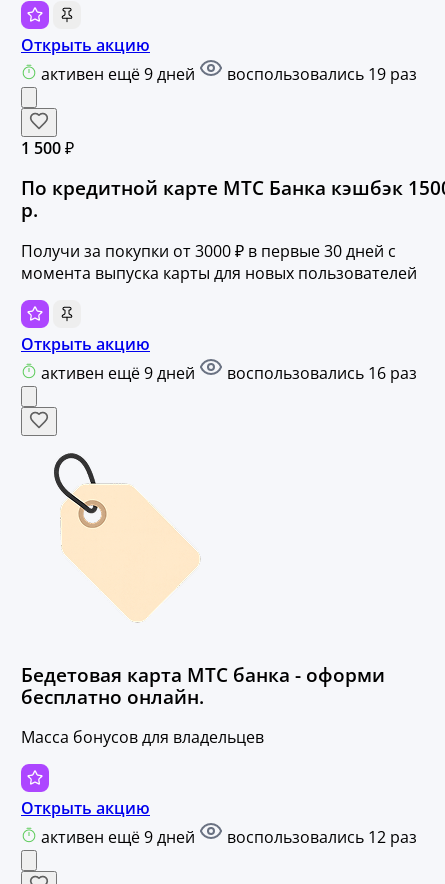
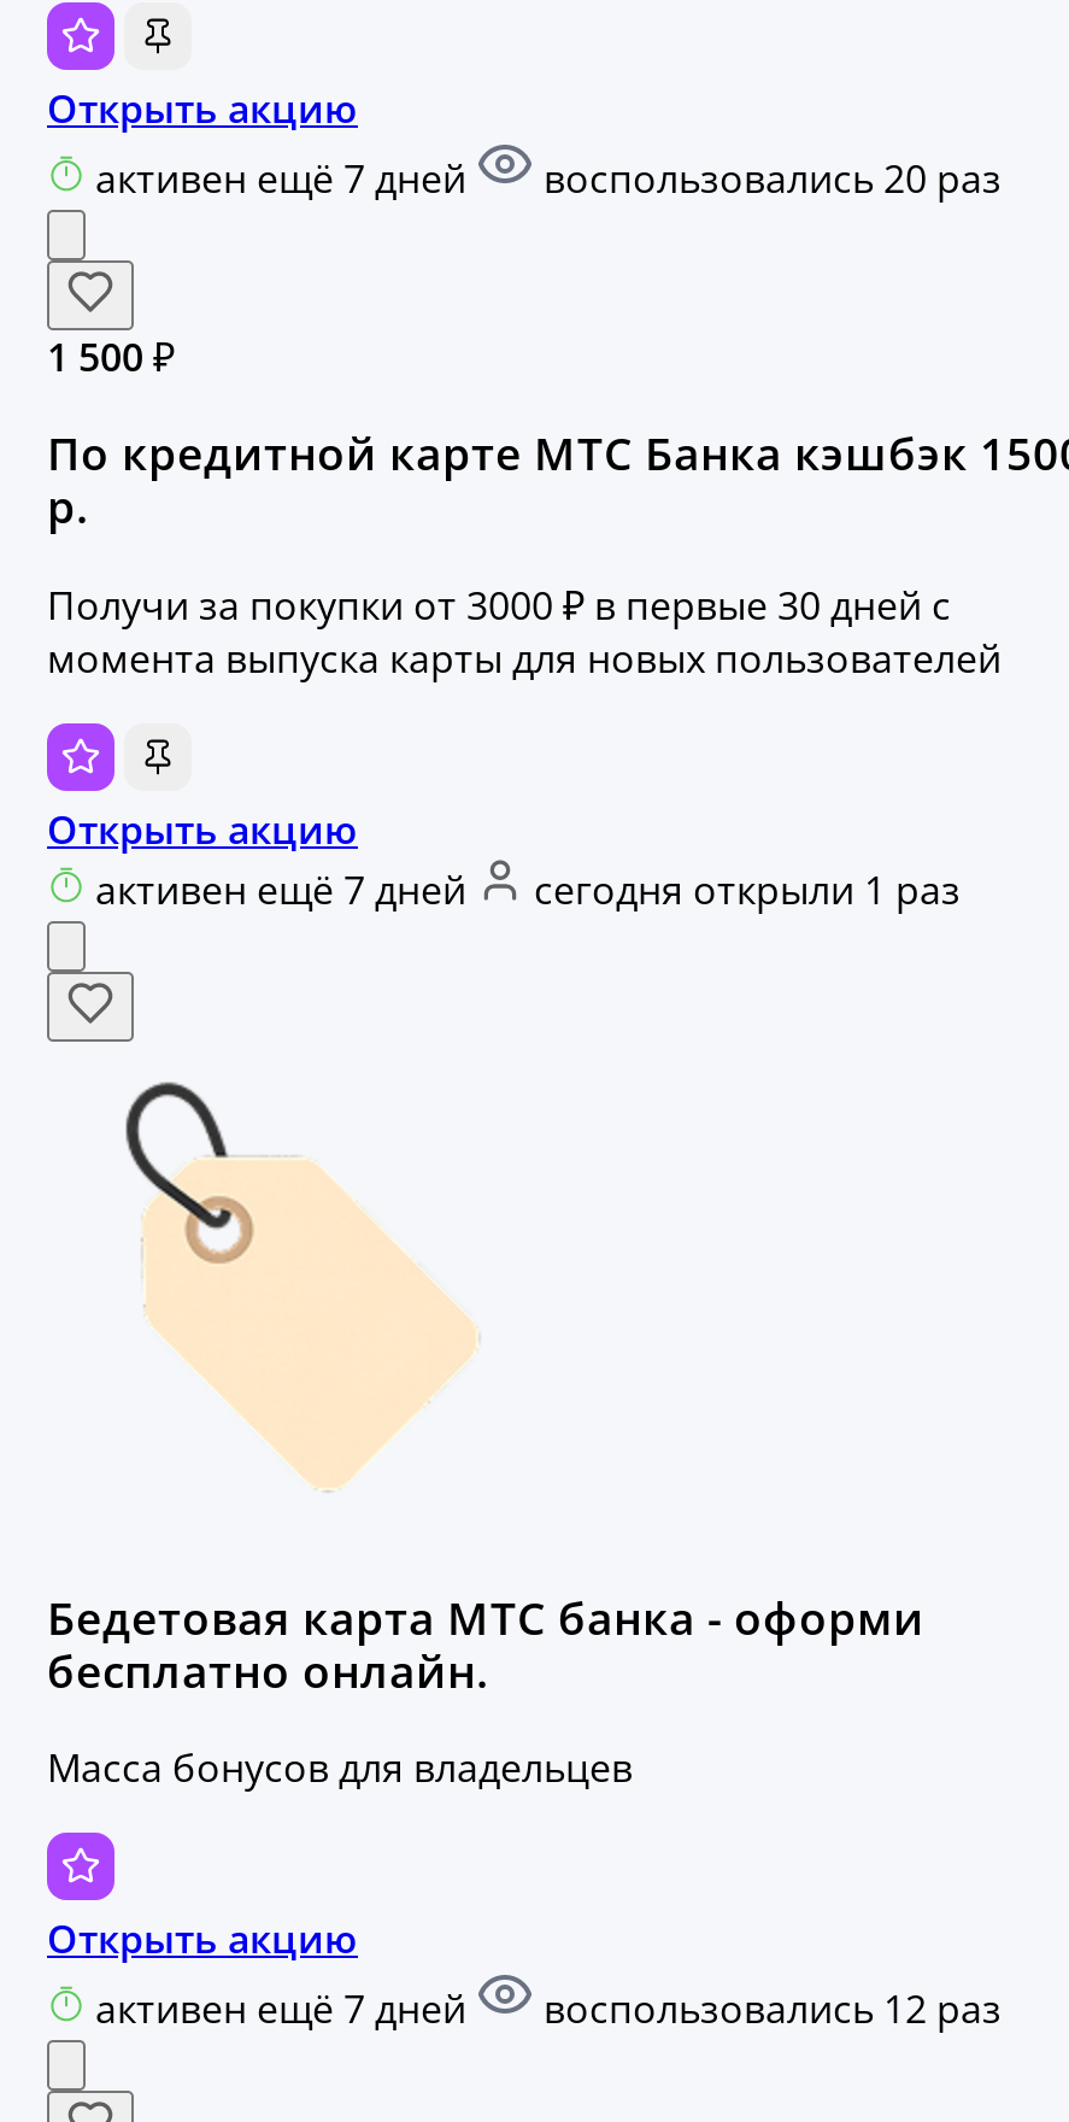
- активен ещё 9 дней
+ активен ещё 7 дней

- воспользовались 19 раз
+ воспользовались 20 раз

- активен ещё 9 дней
- воспользовались 16 раз
+ активен ещё 7 дней
+ сегодня открыли 1 раз

- активен ещё 9 дней
+ активен ещё 7 дней
